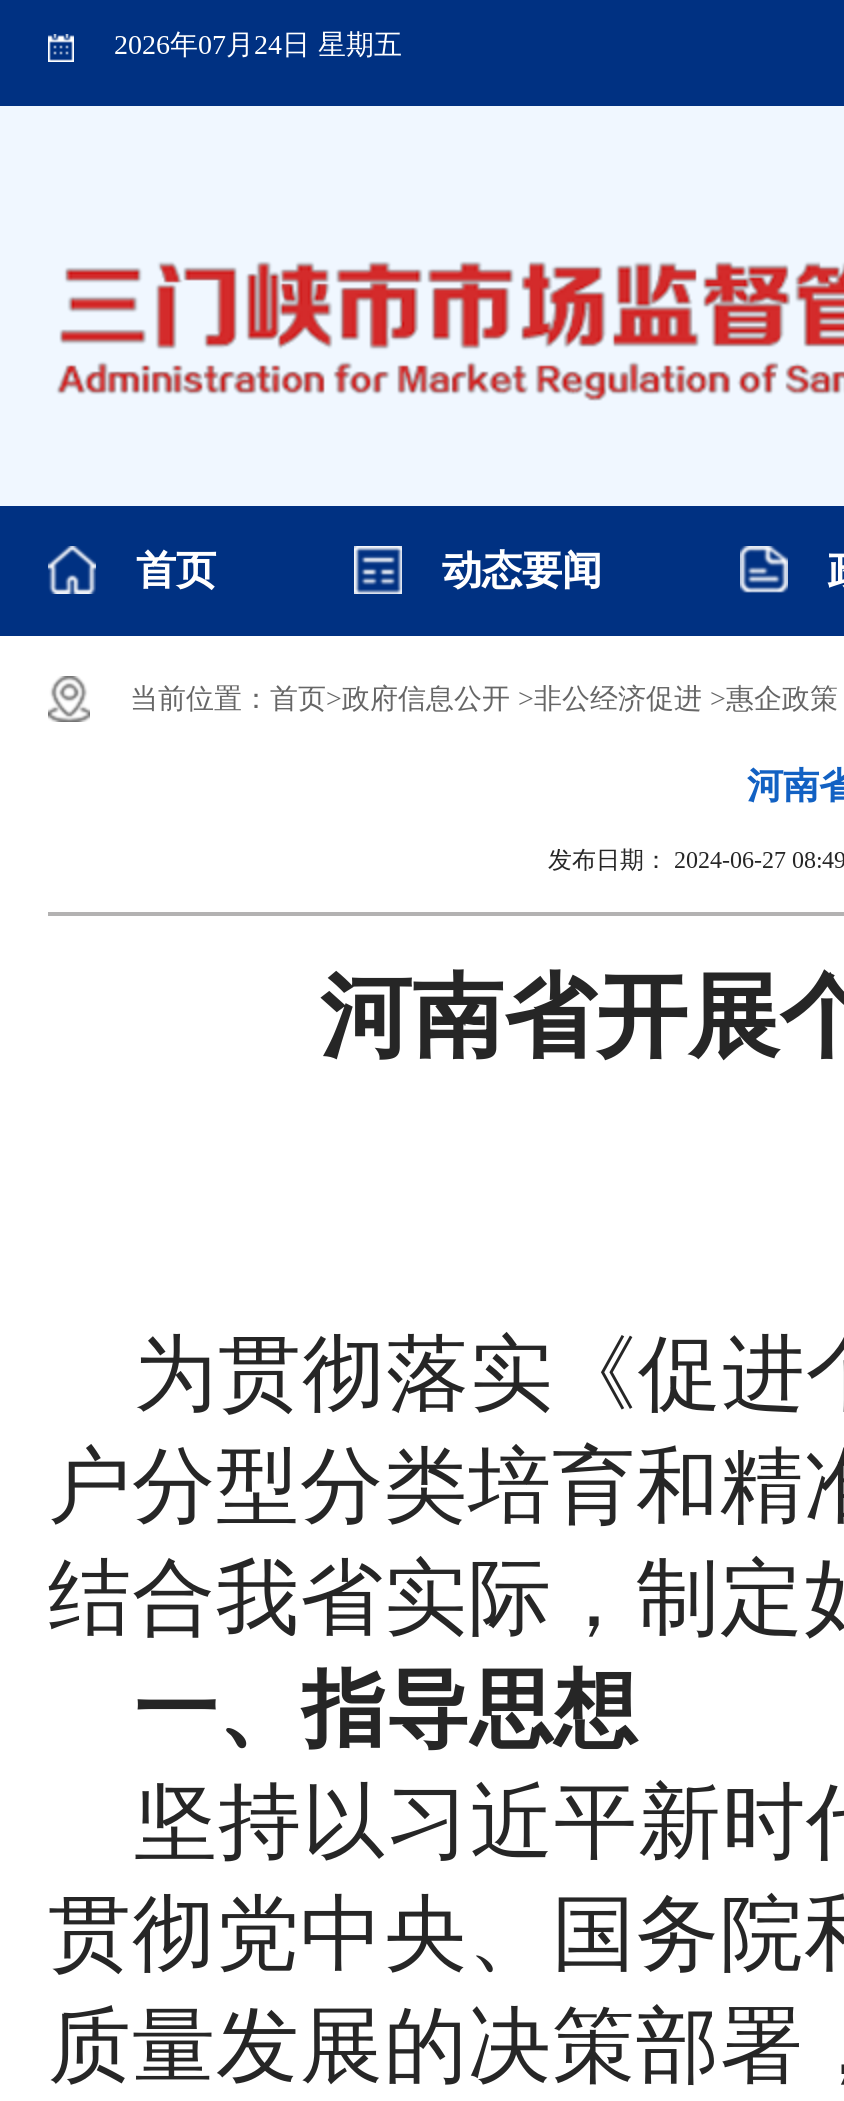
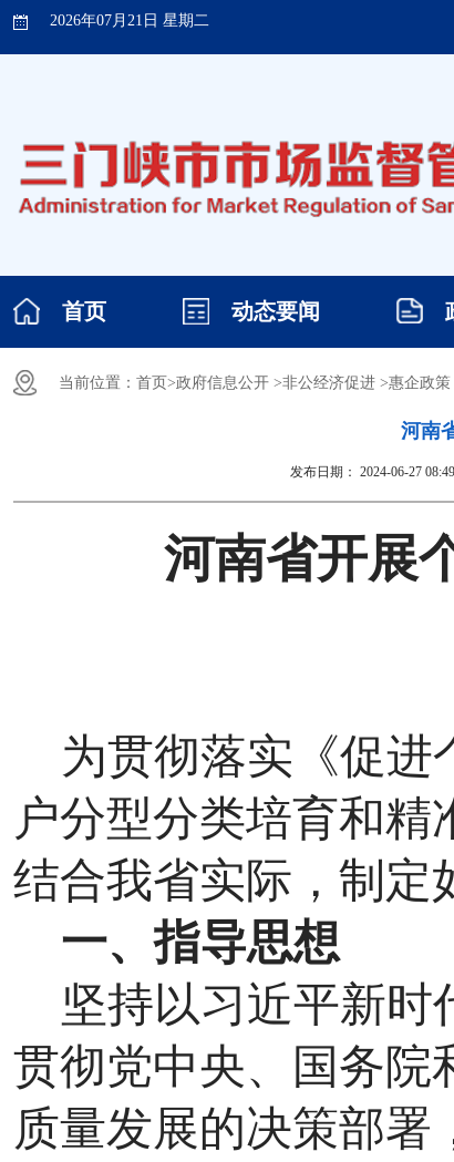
- 2026年07月24日 星期五
+ 2026年07月21日 星期二
